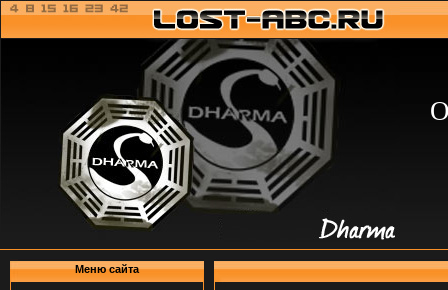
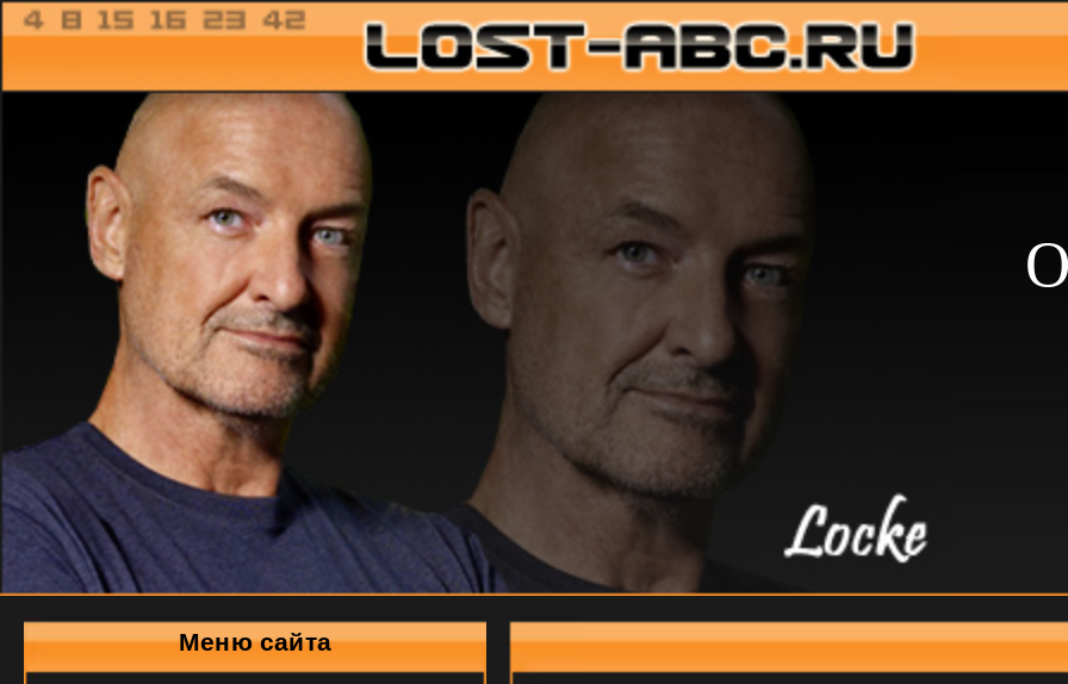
- [image]
+ [image]
